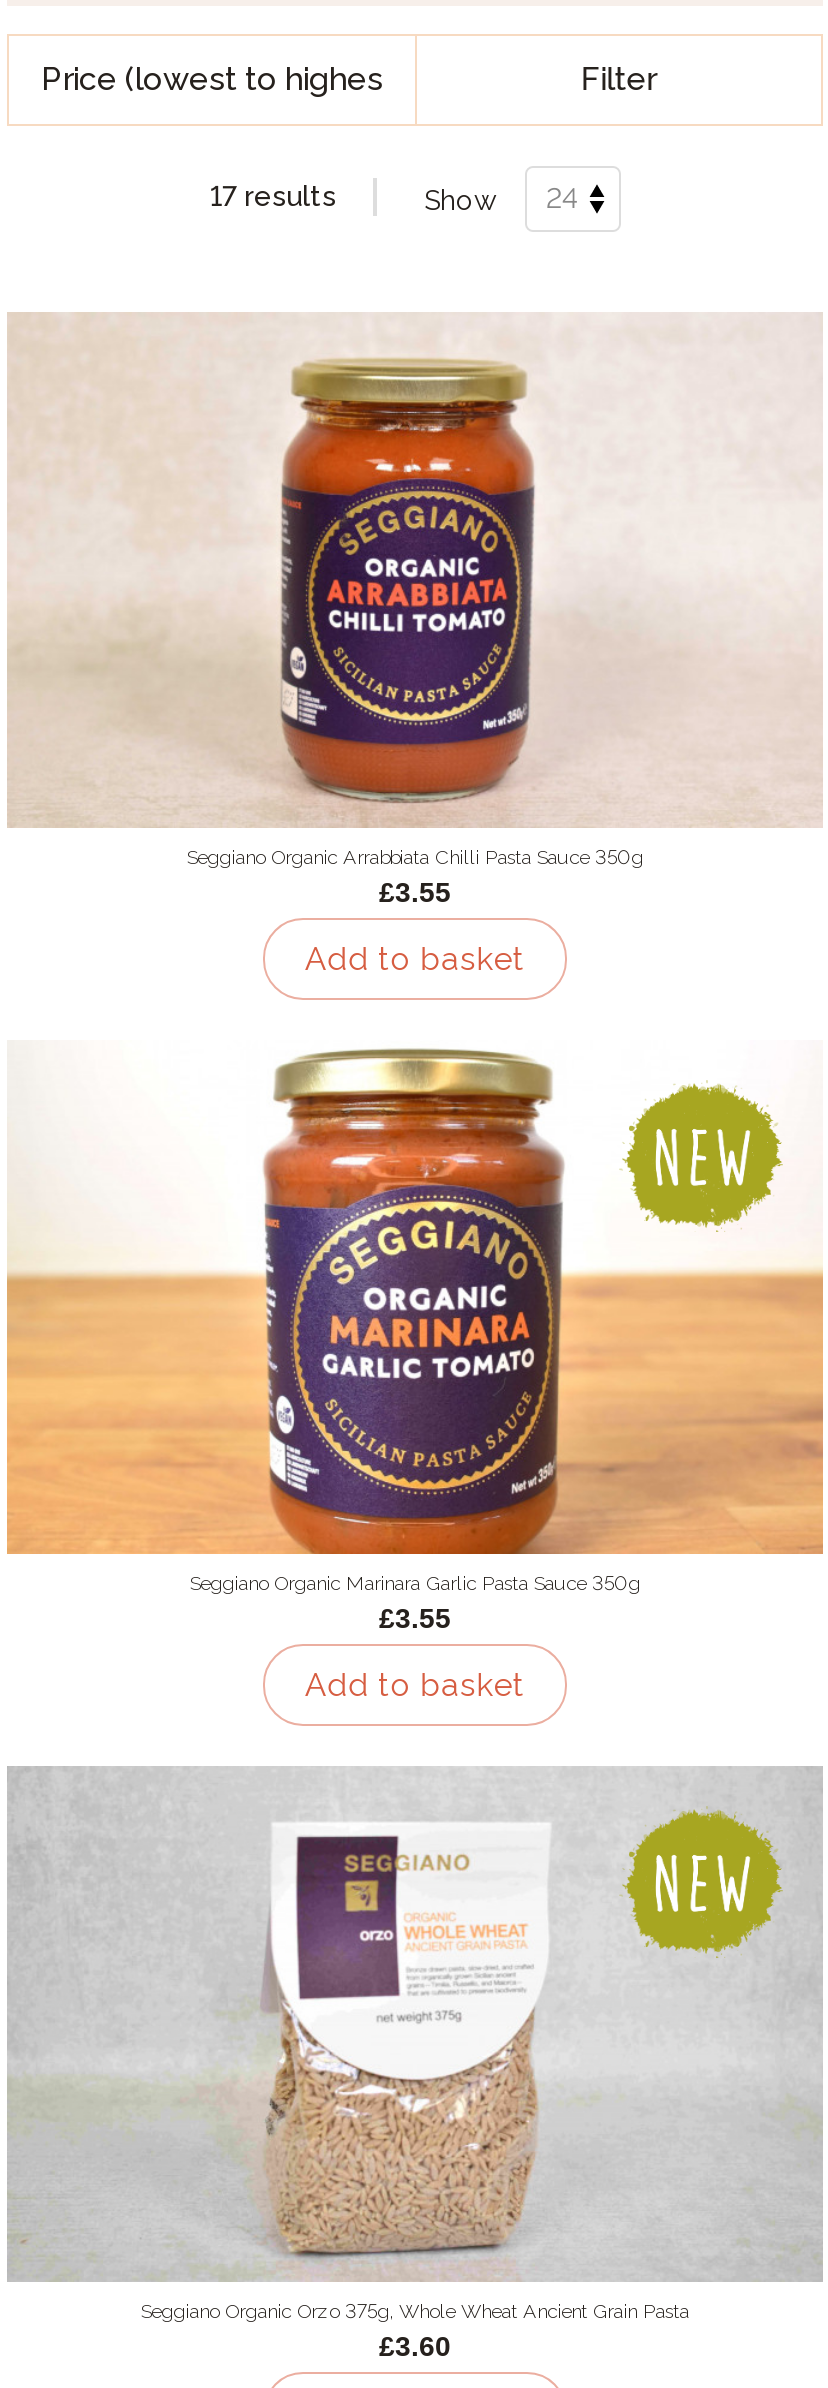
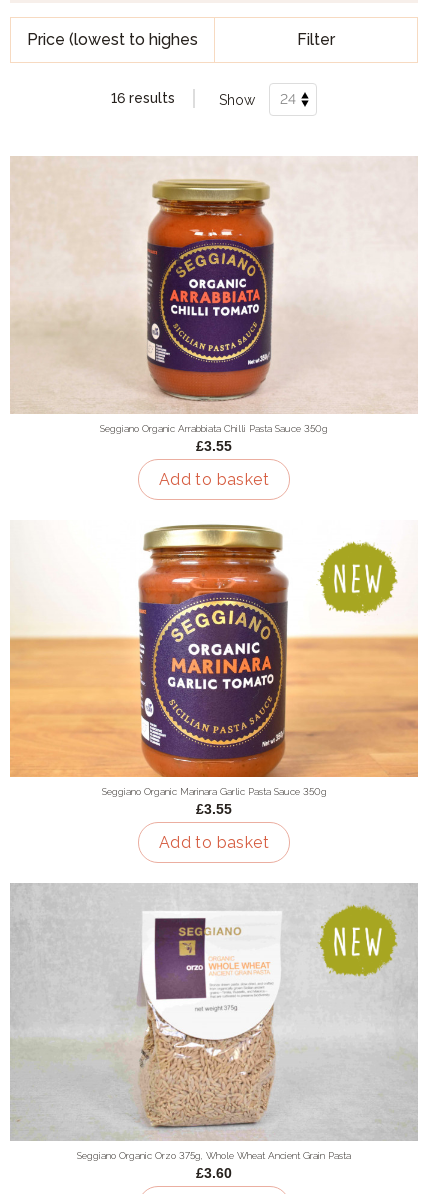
- 17 results
+ 16 results
